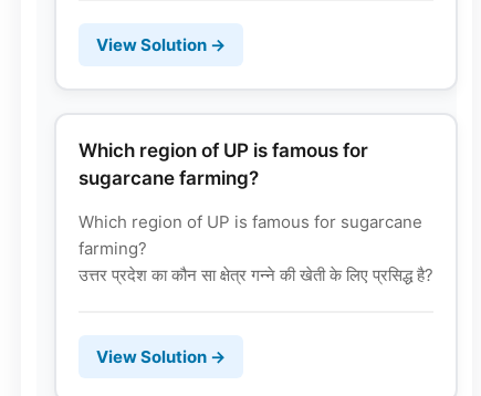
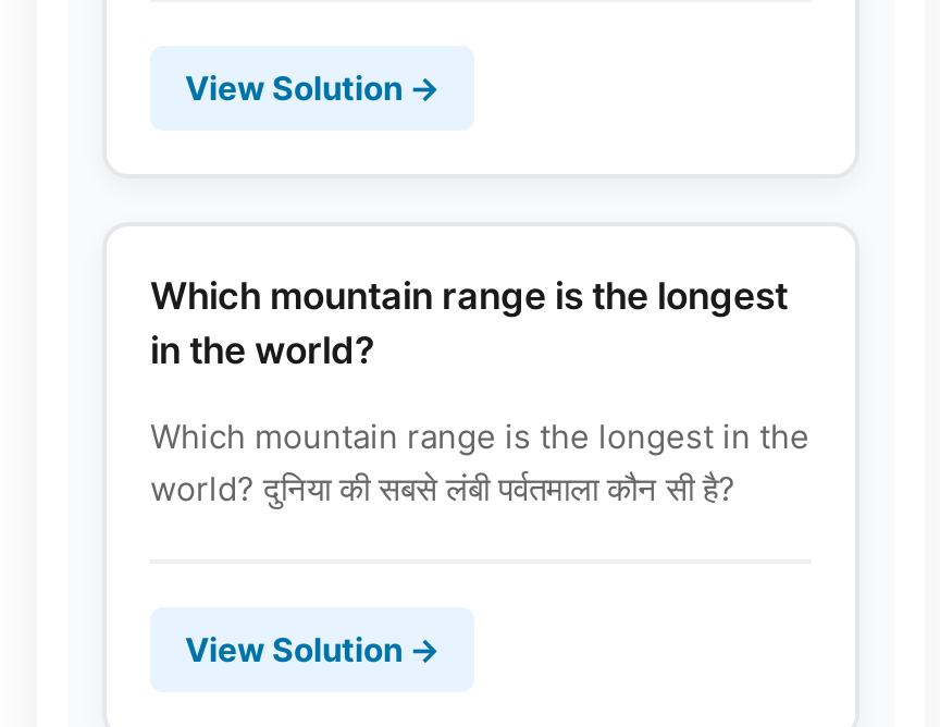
- Which region of UP is famous for
- sugarcane farming?
+ Which mountain range is the longest
+ in the world?

- Which region of UP is famous for sugarcane
- farming?
- उत्तर प्रदेश का कौन सा क्षेत्र गन्ने की खेती के लिए प्रसिद्ध है?
+ Which mountain range is the longest in the
+ world? दुनिया की सबसे लंबी पर्वतमाला कौन सी है?
